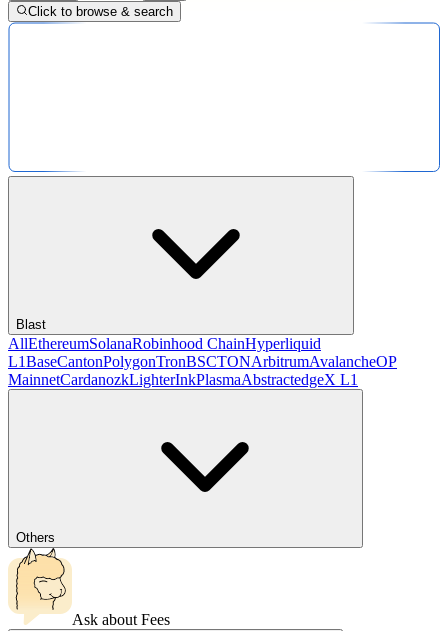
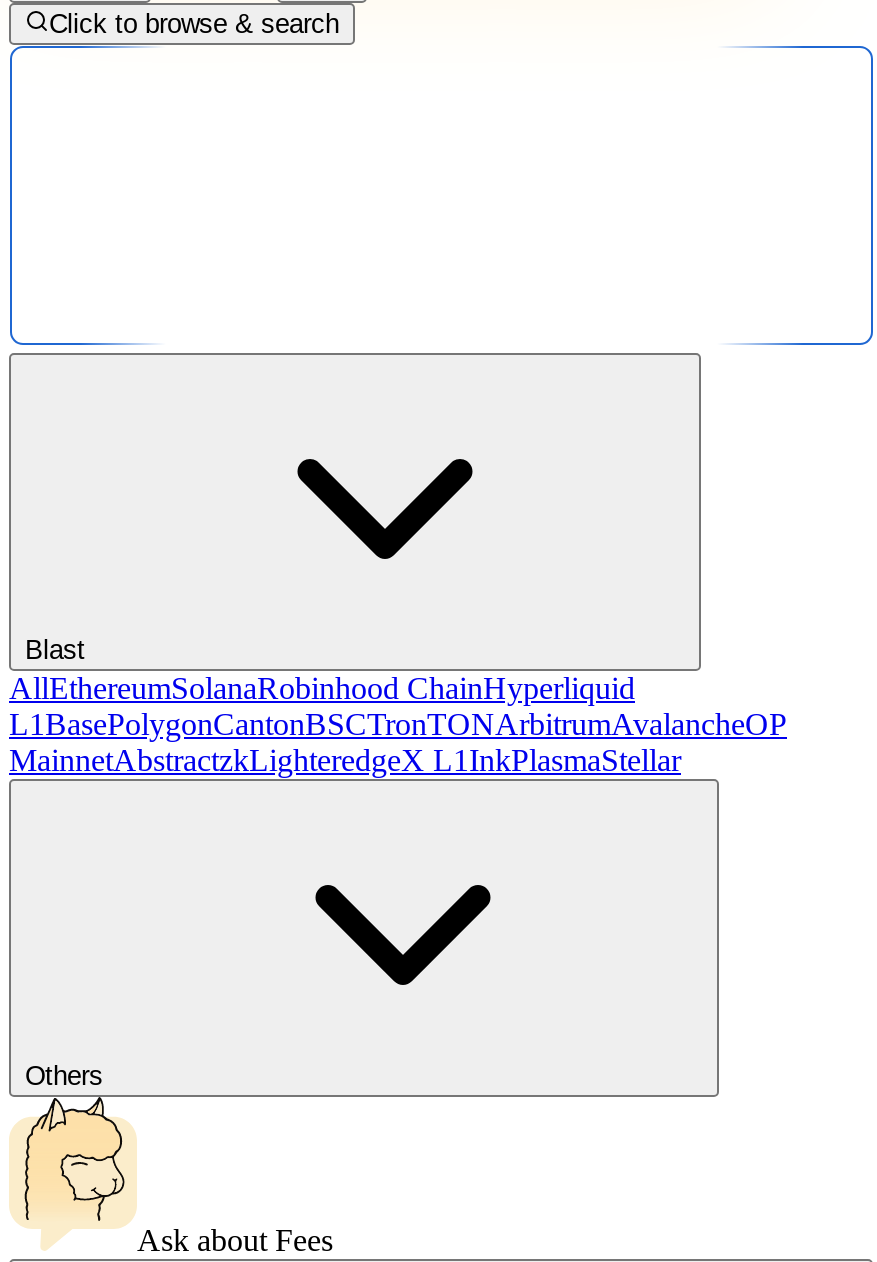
- L1 BaseCantonPolygonTronBSCTONArbitrumAvalancheOP
+ L1 BasePolygonCantonBSCTronTONArbitrumAvalancheOP

- MainnetCardanozkLighterInk PlasmaAbstractedgeX L1
+ MainnetAbstractzkLighteredgeX L1 InkPlasmaStellar
